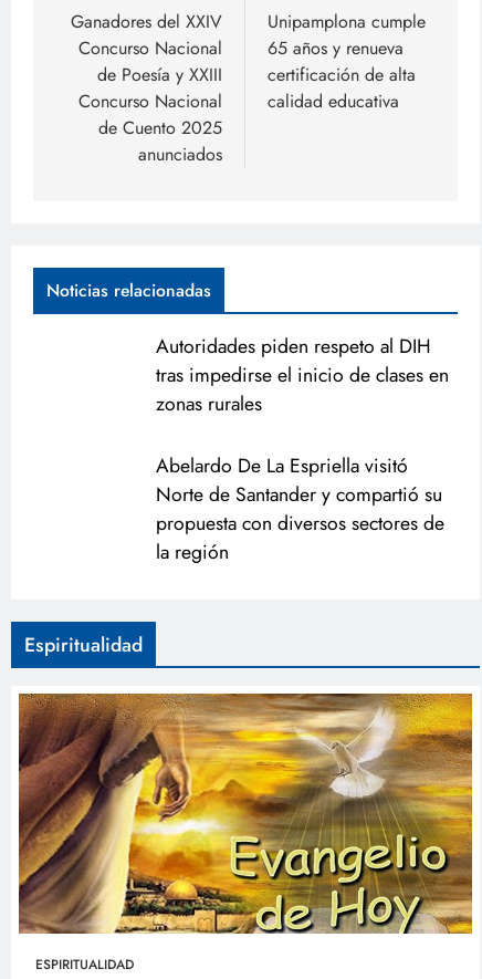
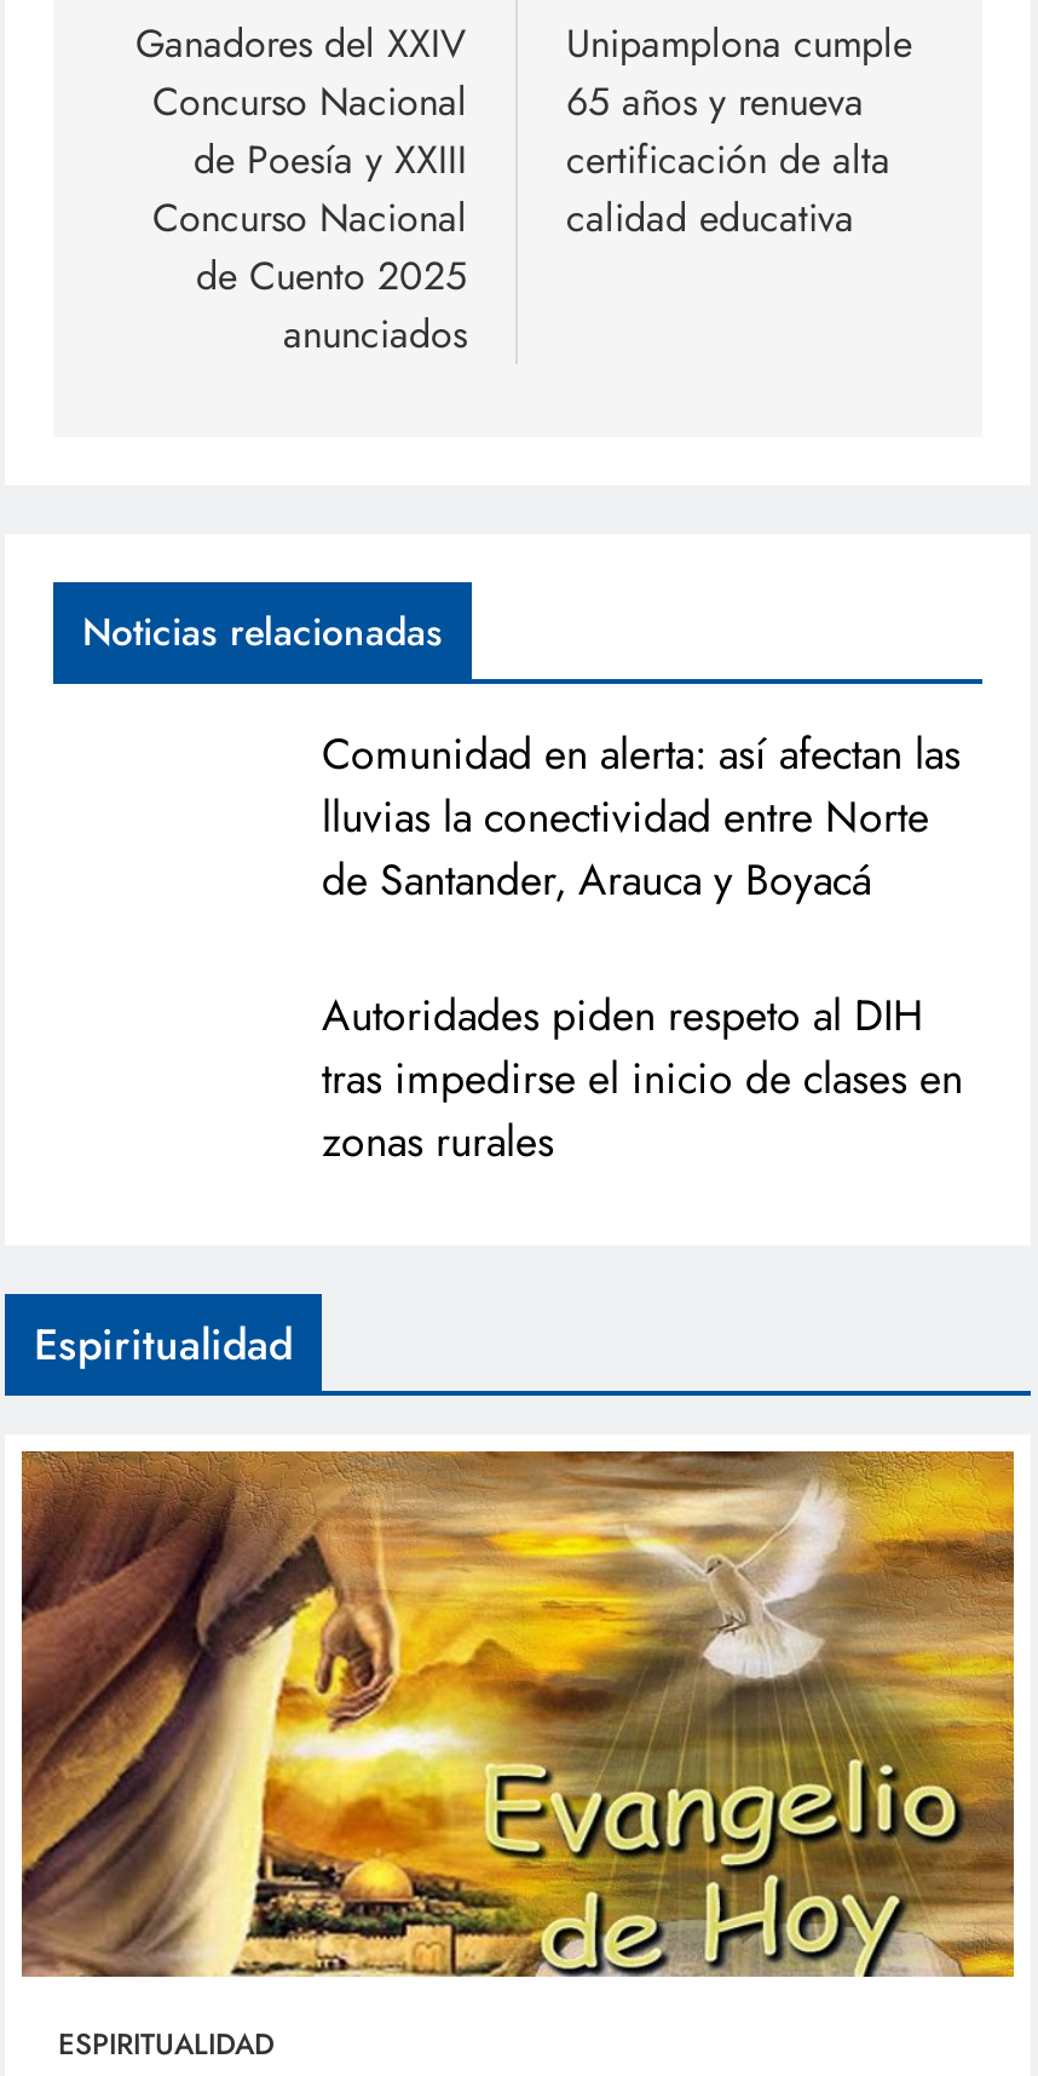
+ Comunidad en alerta: así afectan las
+ lluvias la conectividad entre Norte
+ de Santander, Arauca y Boyacá

moved down: Autoridades piden respeto al DIH | tras impedirse el inicio de clases en | zonas rurales

- Abelardo De La Espriella visitó
- Norte de Santander y compartió su
- propuesta con diversos sectores de
- la región
